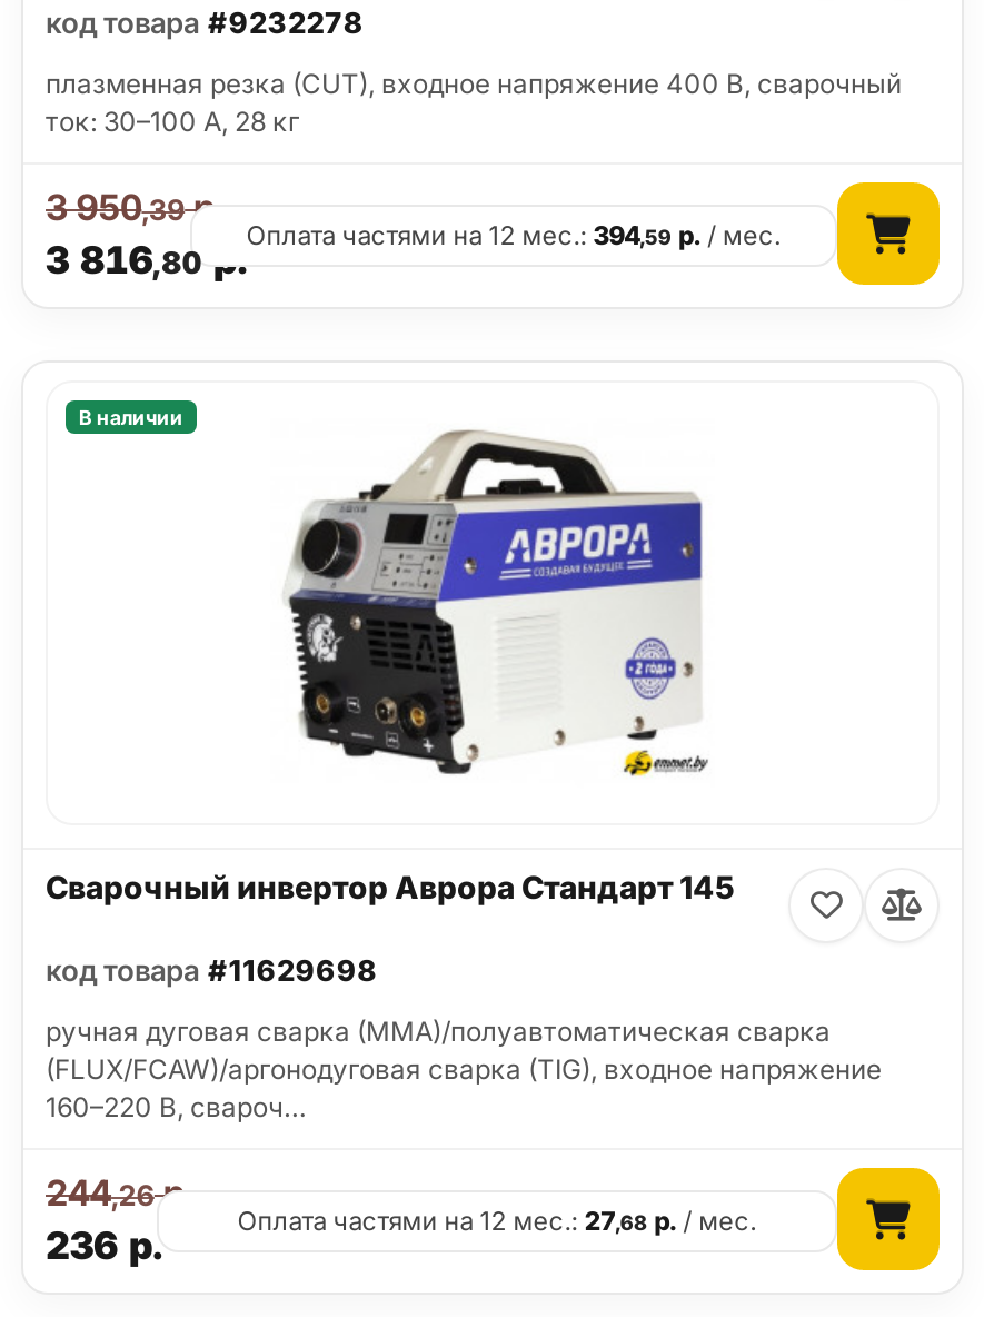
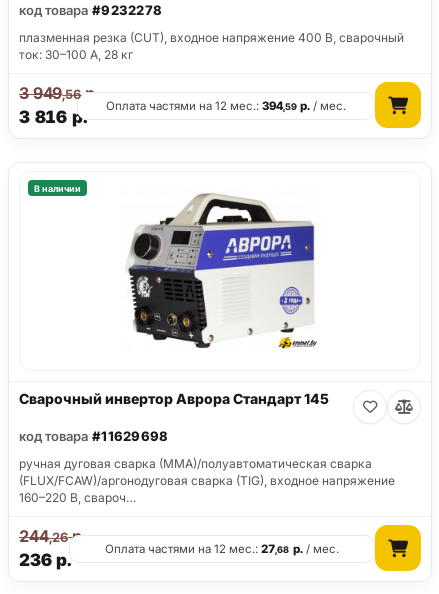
- 3 950,39р.
+ 3 949,56р.

- 3 816,80 р.
+ 3 816 р.
